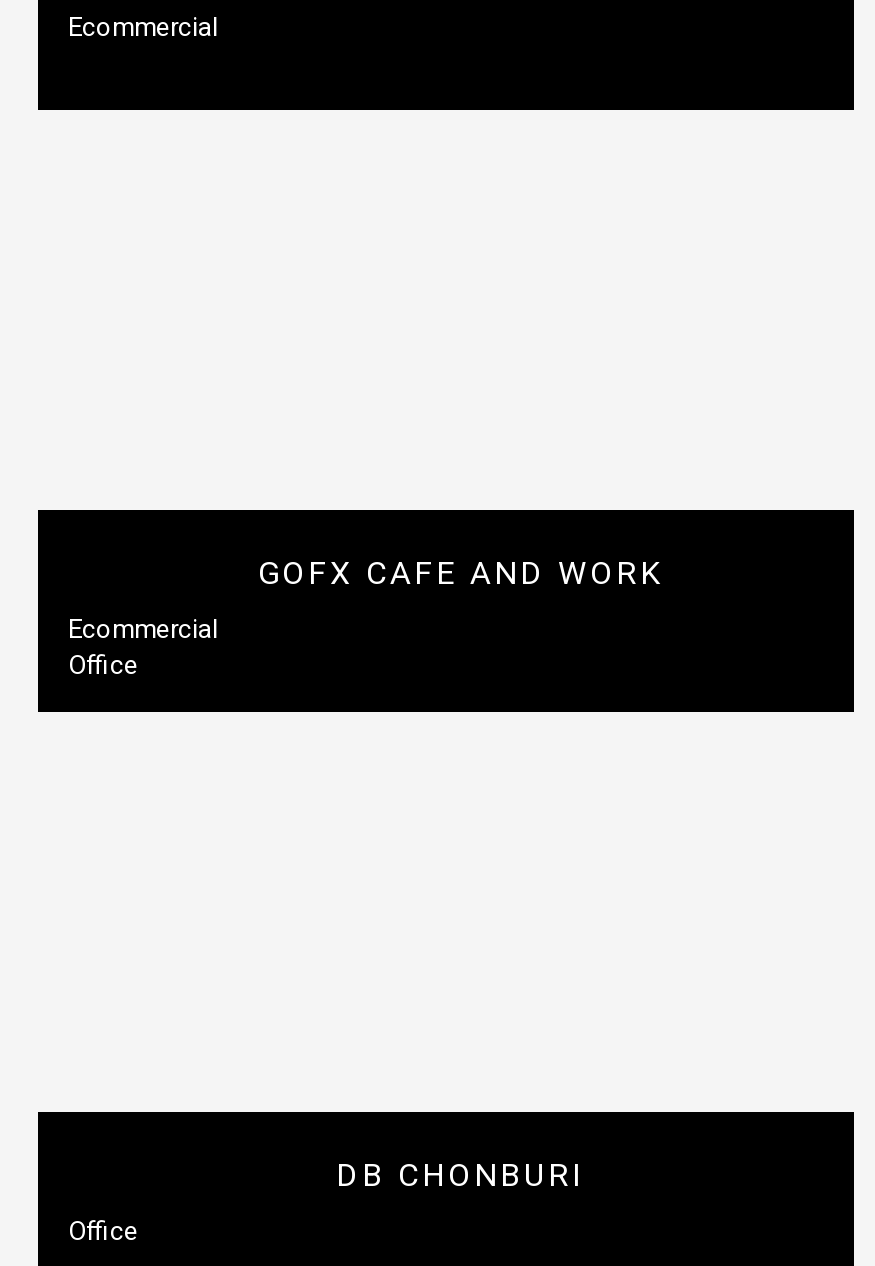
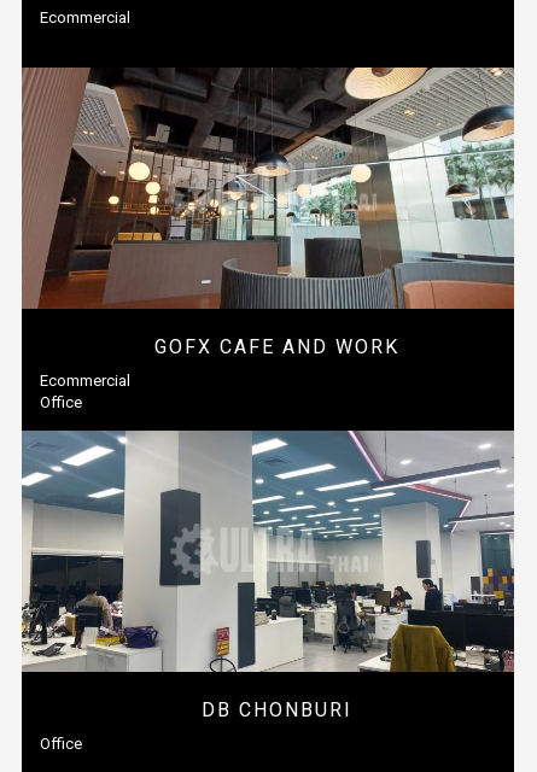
+ [image]

+ [image]
